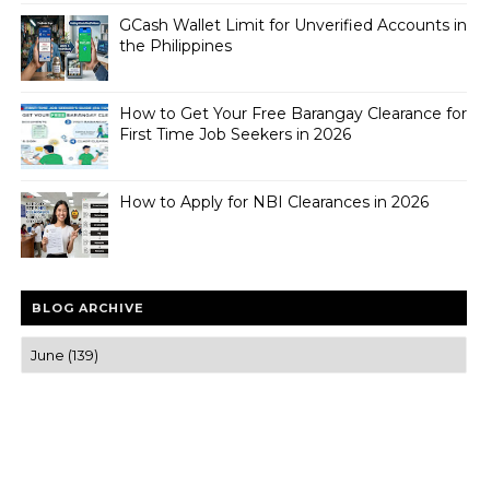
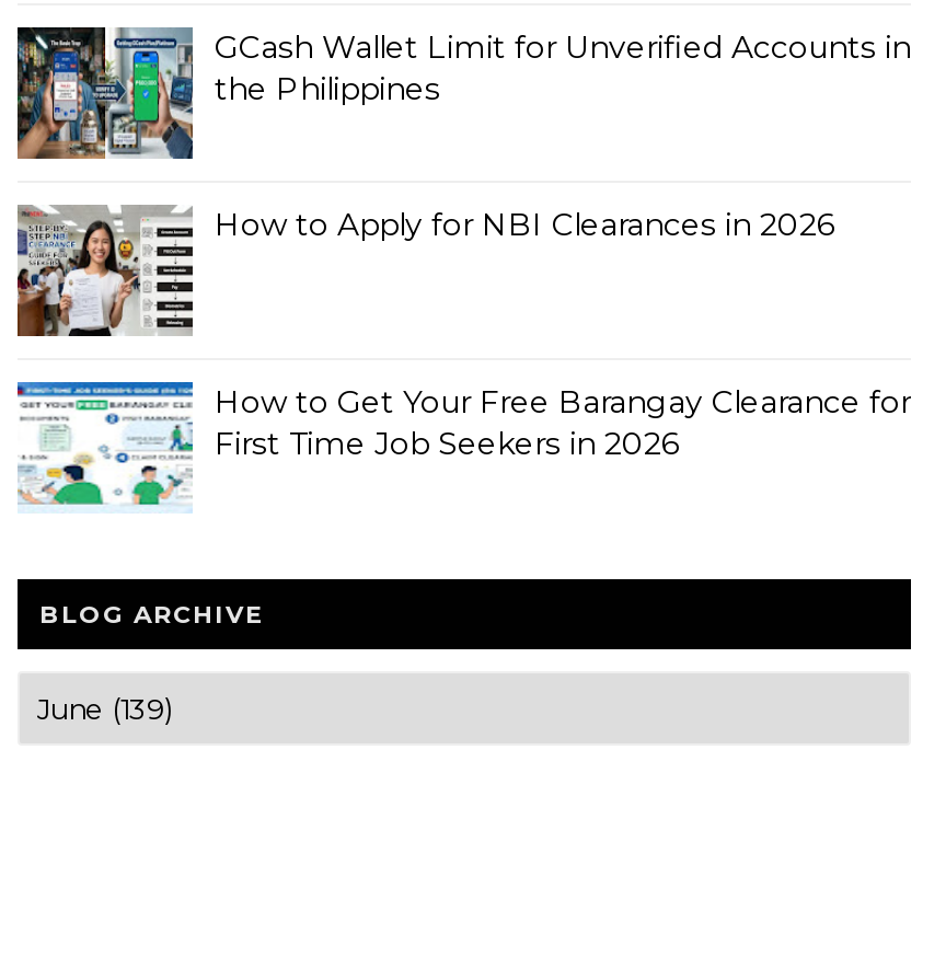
moved down: [image] | How to Get Your Free Barangay Clearance for | First Time Job Seekers in 2026

moved up: [image] | How to Apply for NBI Clearances in 2026
